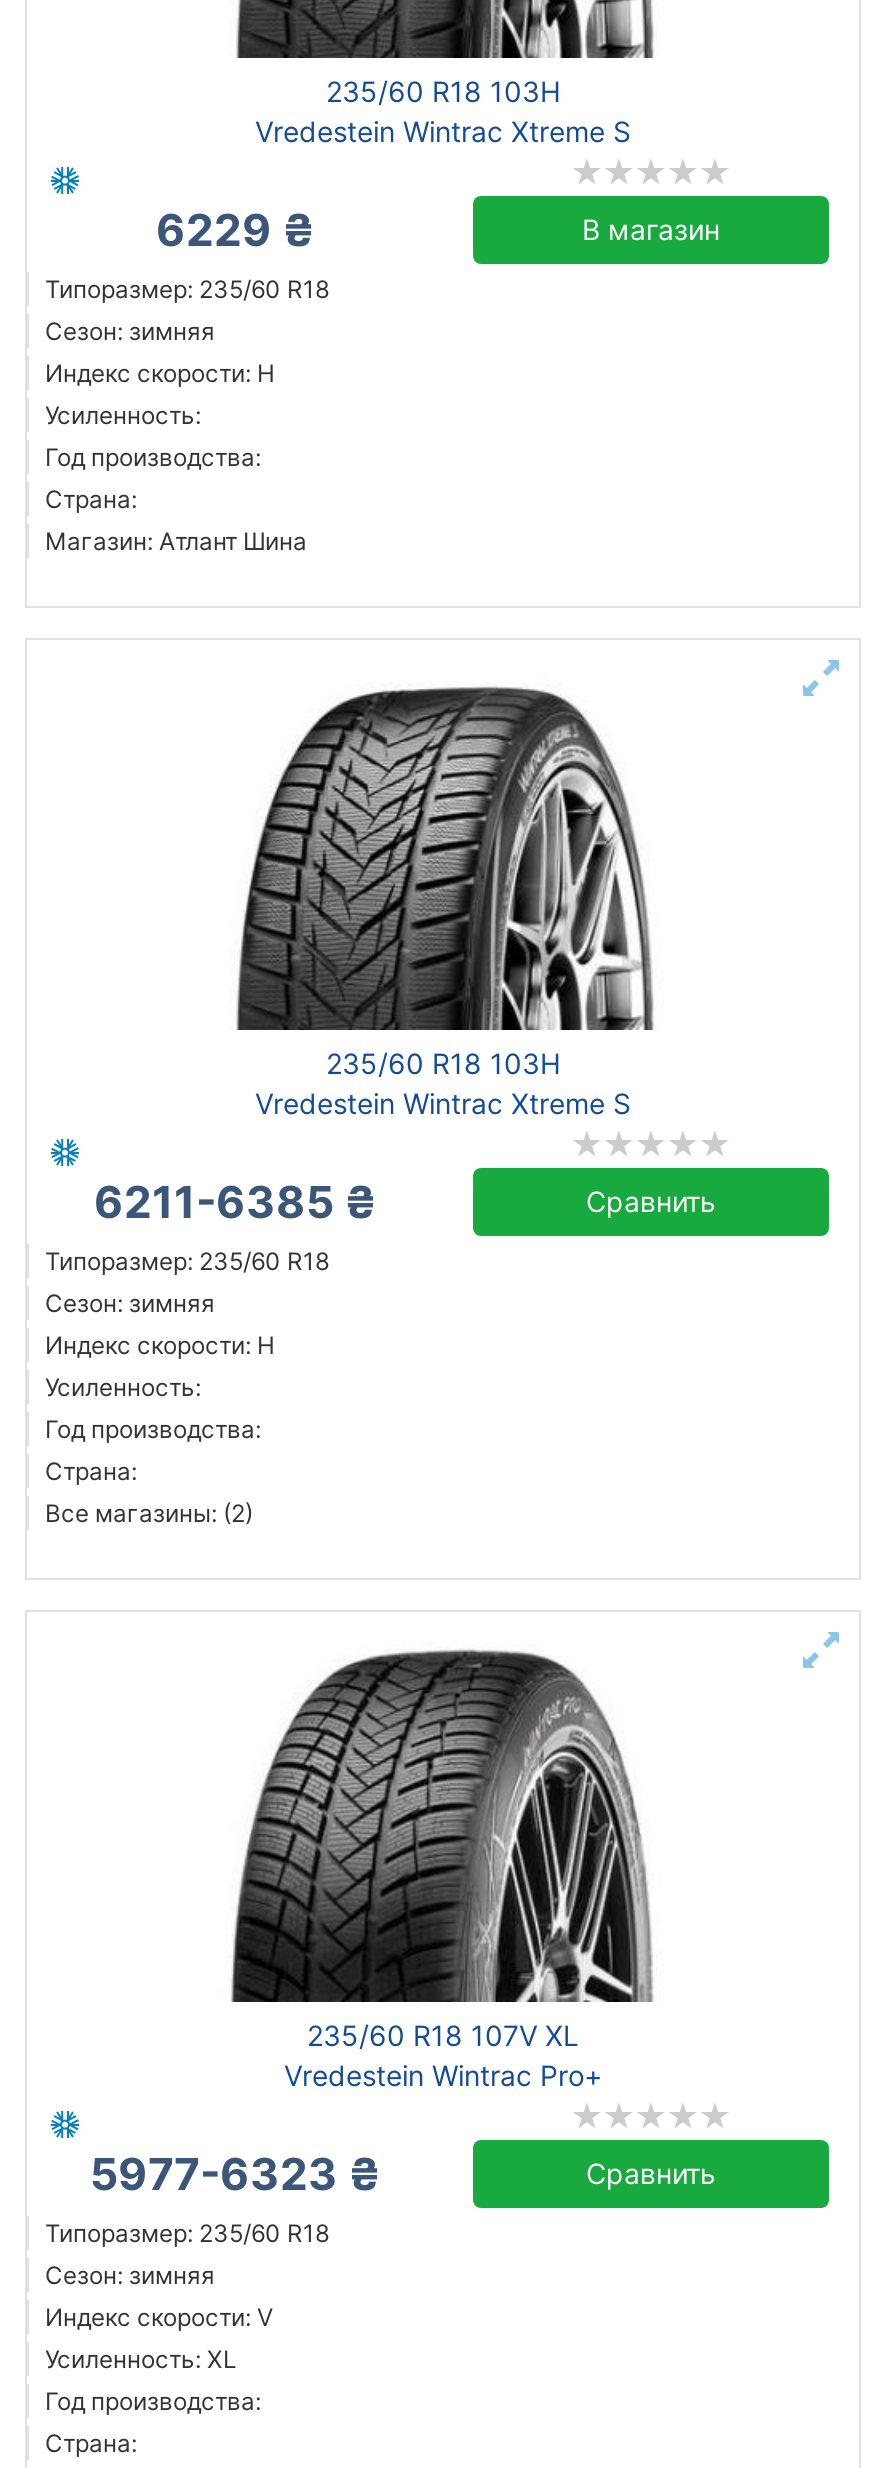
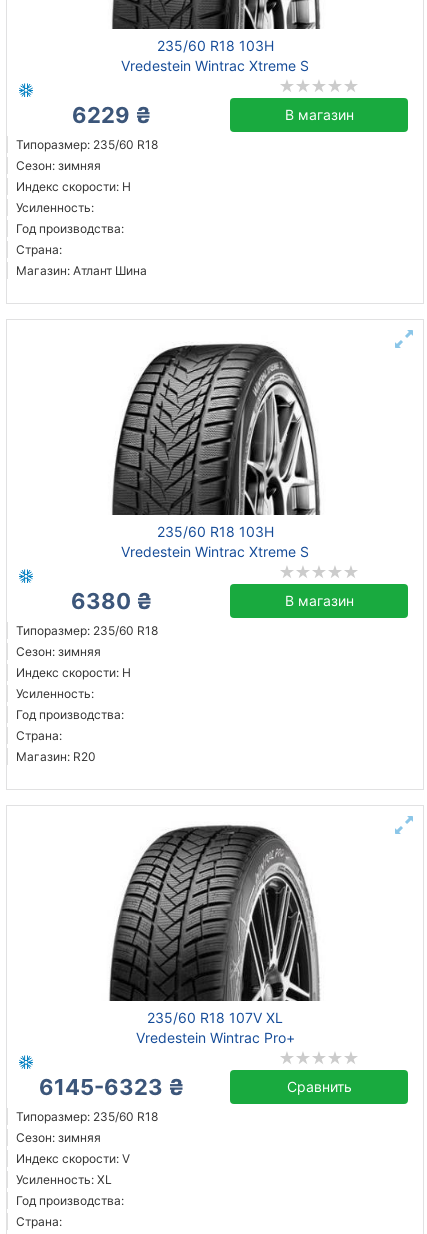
- 6211-6385 ₴
- Сравнить
+ 6380 ₴
+ В магазин

- Все магазины: (2)
+ Магазин: R20

- 5977-6323 ₴
+ 6145-6323 ₴
